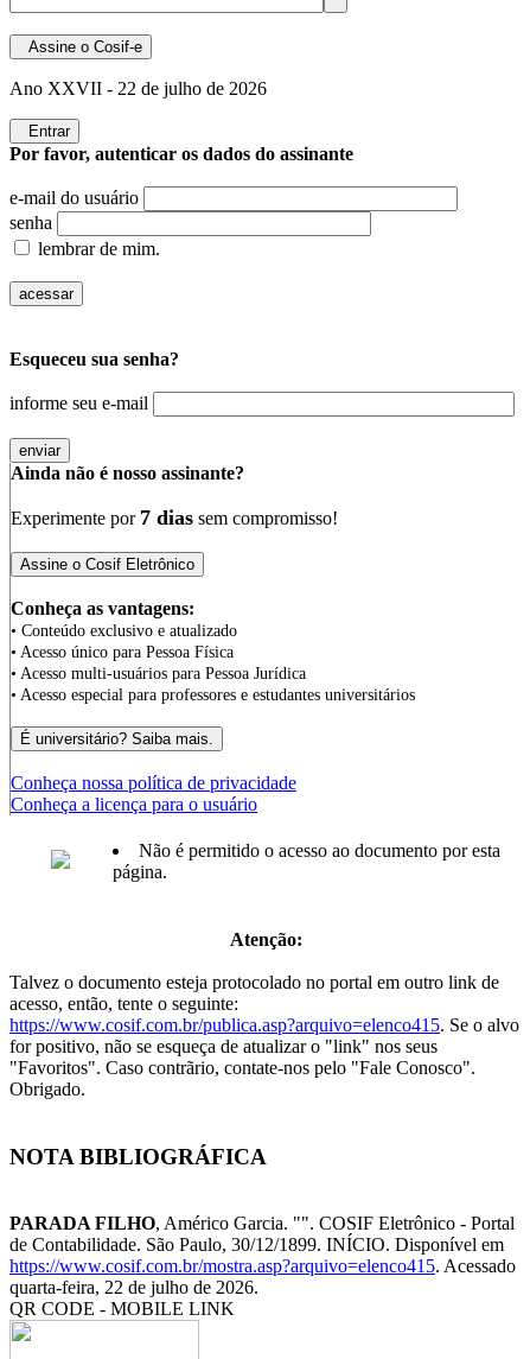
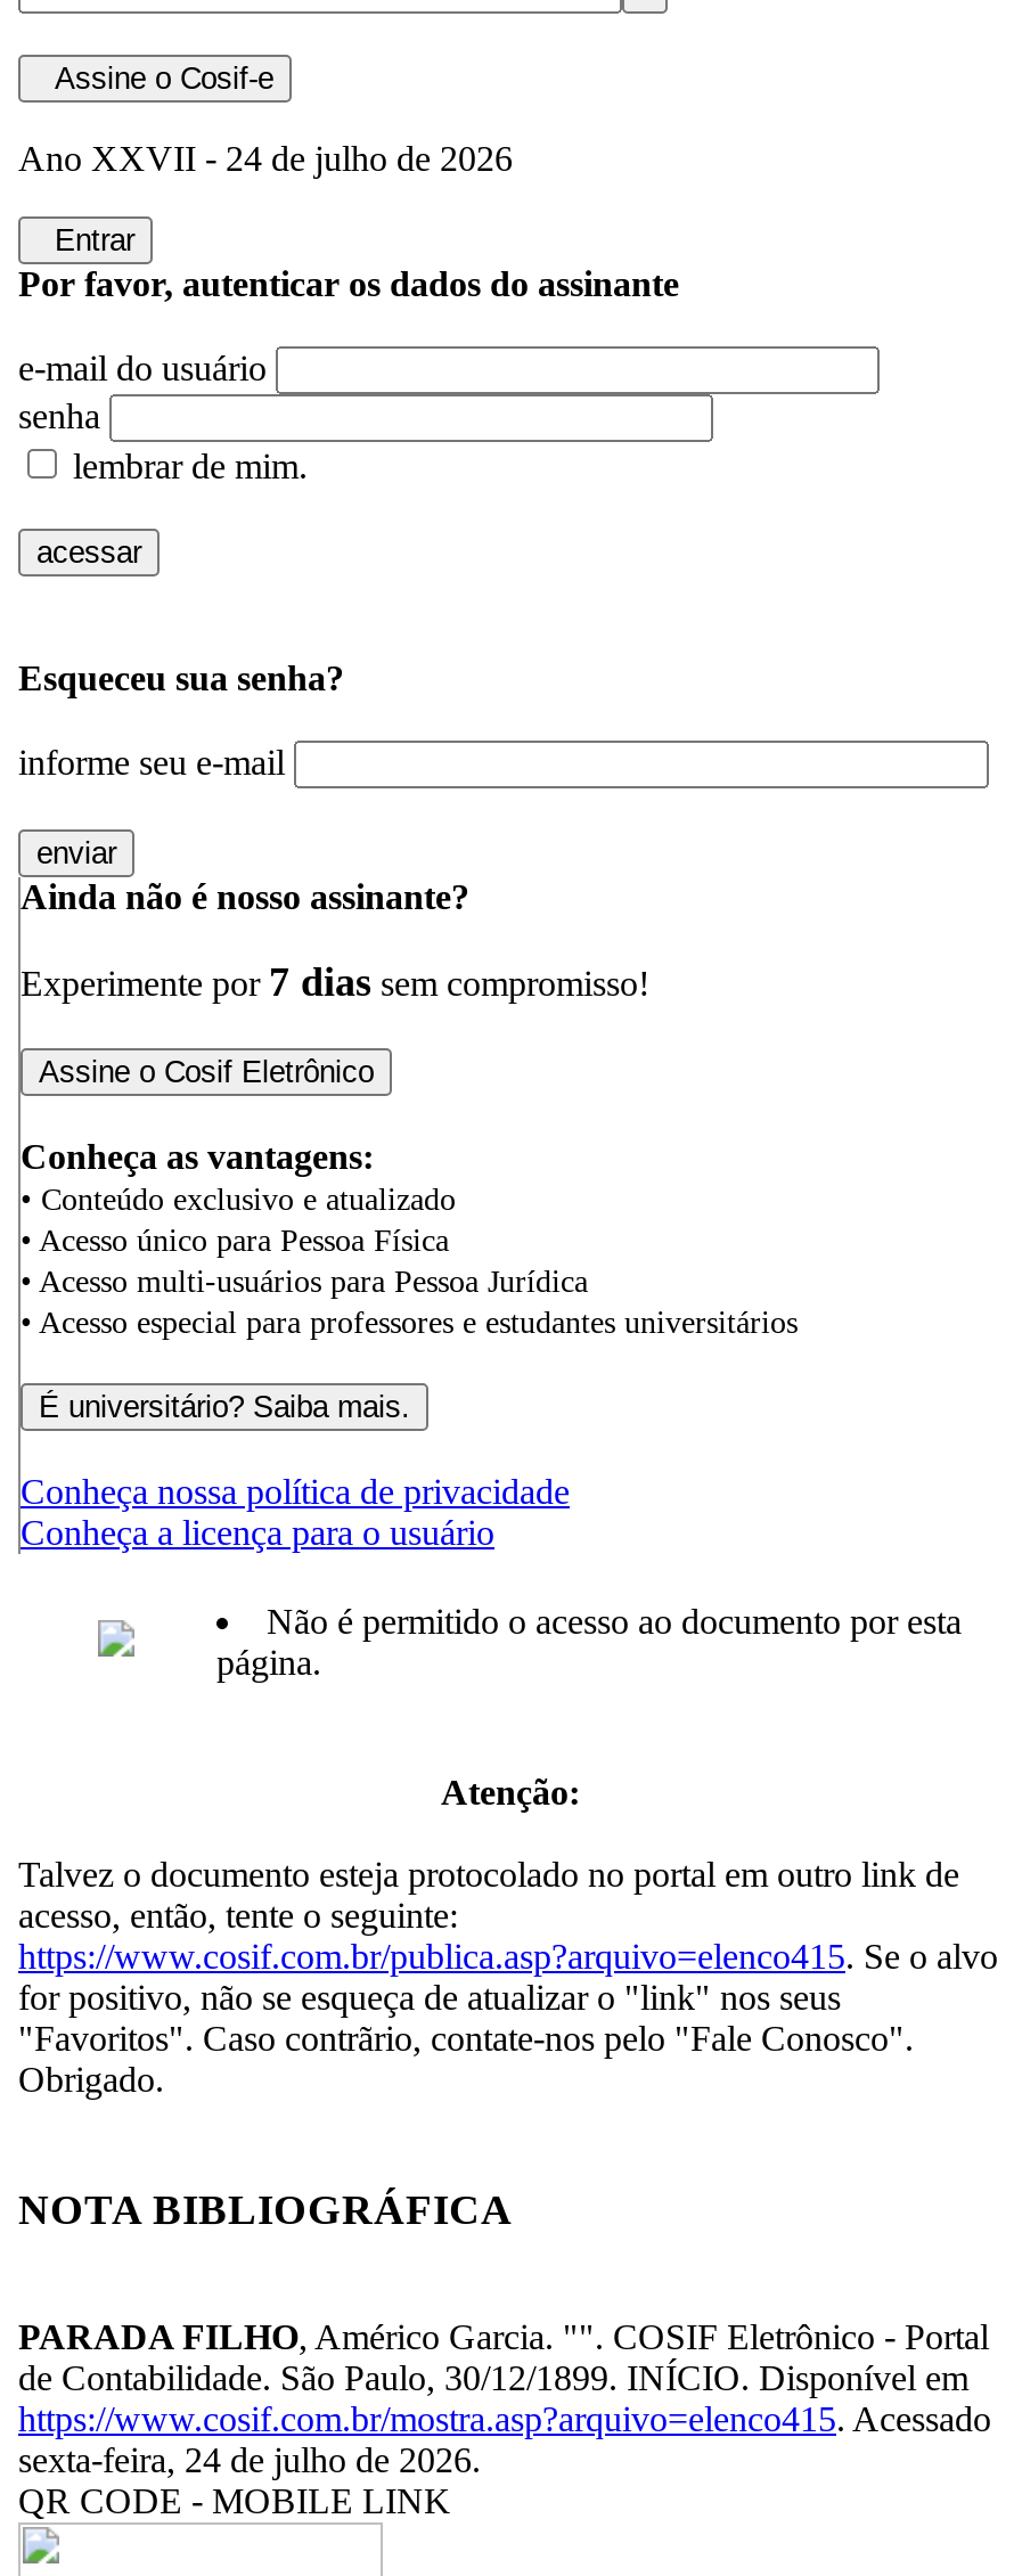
- Ano XXVII - 22 de julho de 2026
+ Ano XXVII - 24 de julho de 2026

- quarta-feira, 22 de julho de 2026.
+ sexta-feira, 24 de julho de 2026.
